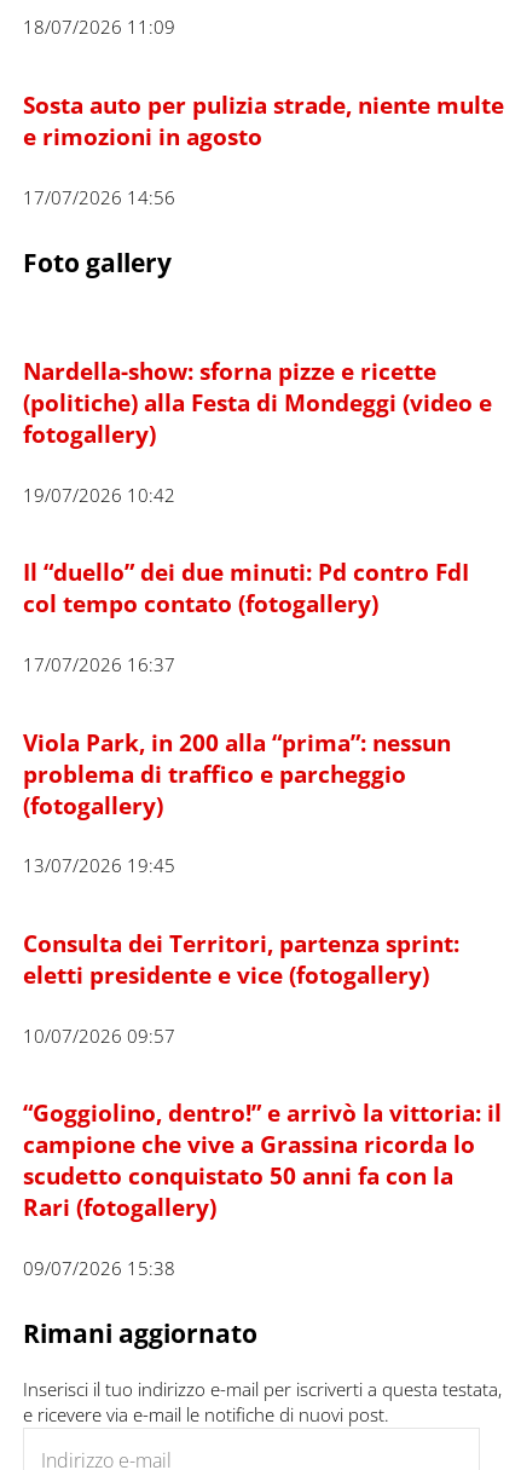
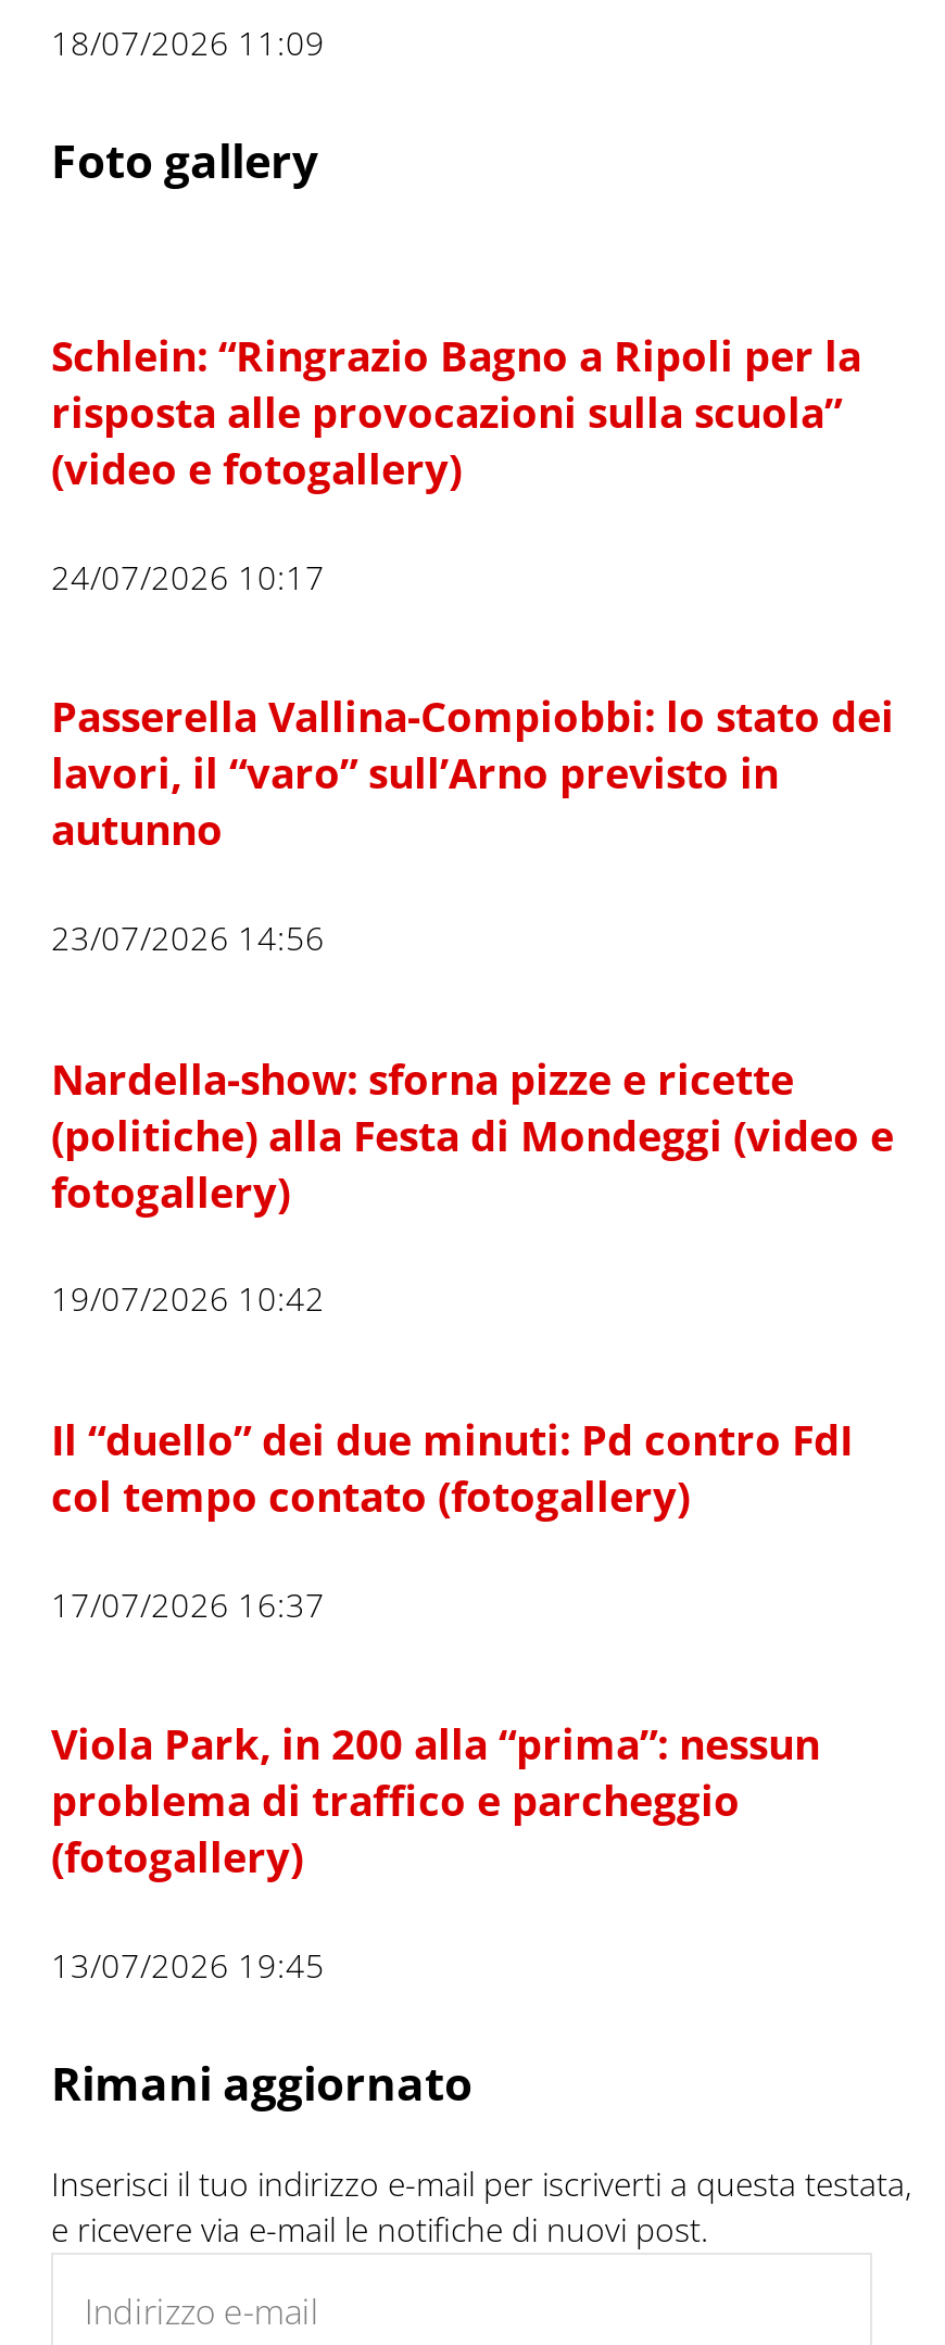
- Sosta auto per pulizia strade, niente multe
- e rimozioni in agosto
- 17/07/2026 14:56

+ Schlein: “Ringrazio Bagno a Ripoli per la
+ risposta alle provocazioni sulla scuola”
+ (video e fotogallery)
+ 24/07/2026 10:17
+ Passerella Vallina-Compiobbi: lo stato dei
+ lavori, il “varo” sull’Arno previsto in
+ autunno
+ 23/07/2026 14:56

moved down: Nardella-show: sforna pizze e ricette | (politiche) alla Festa di Mondeggi (video e | fotogallery) | ... | (fotogallery) | 13/07/2026 19:45

- Consulta dei Territori, partenza sprint:
- eletti presidente e vice (fotogallery)
- 10/07/2026 09:57
- “Goggiolino, dentro!” e arrivò la vittoria: il
- campione che vive a Grassina ricorda lo
- scudetto conquistato 50 anni fa con la
- Rari (fotogallery)
- 09/07/2026 15:38
